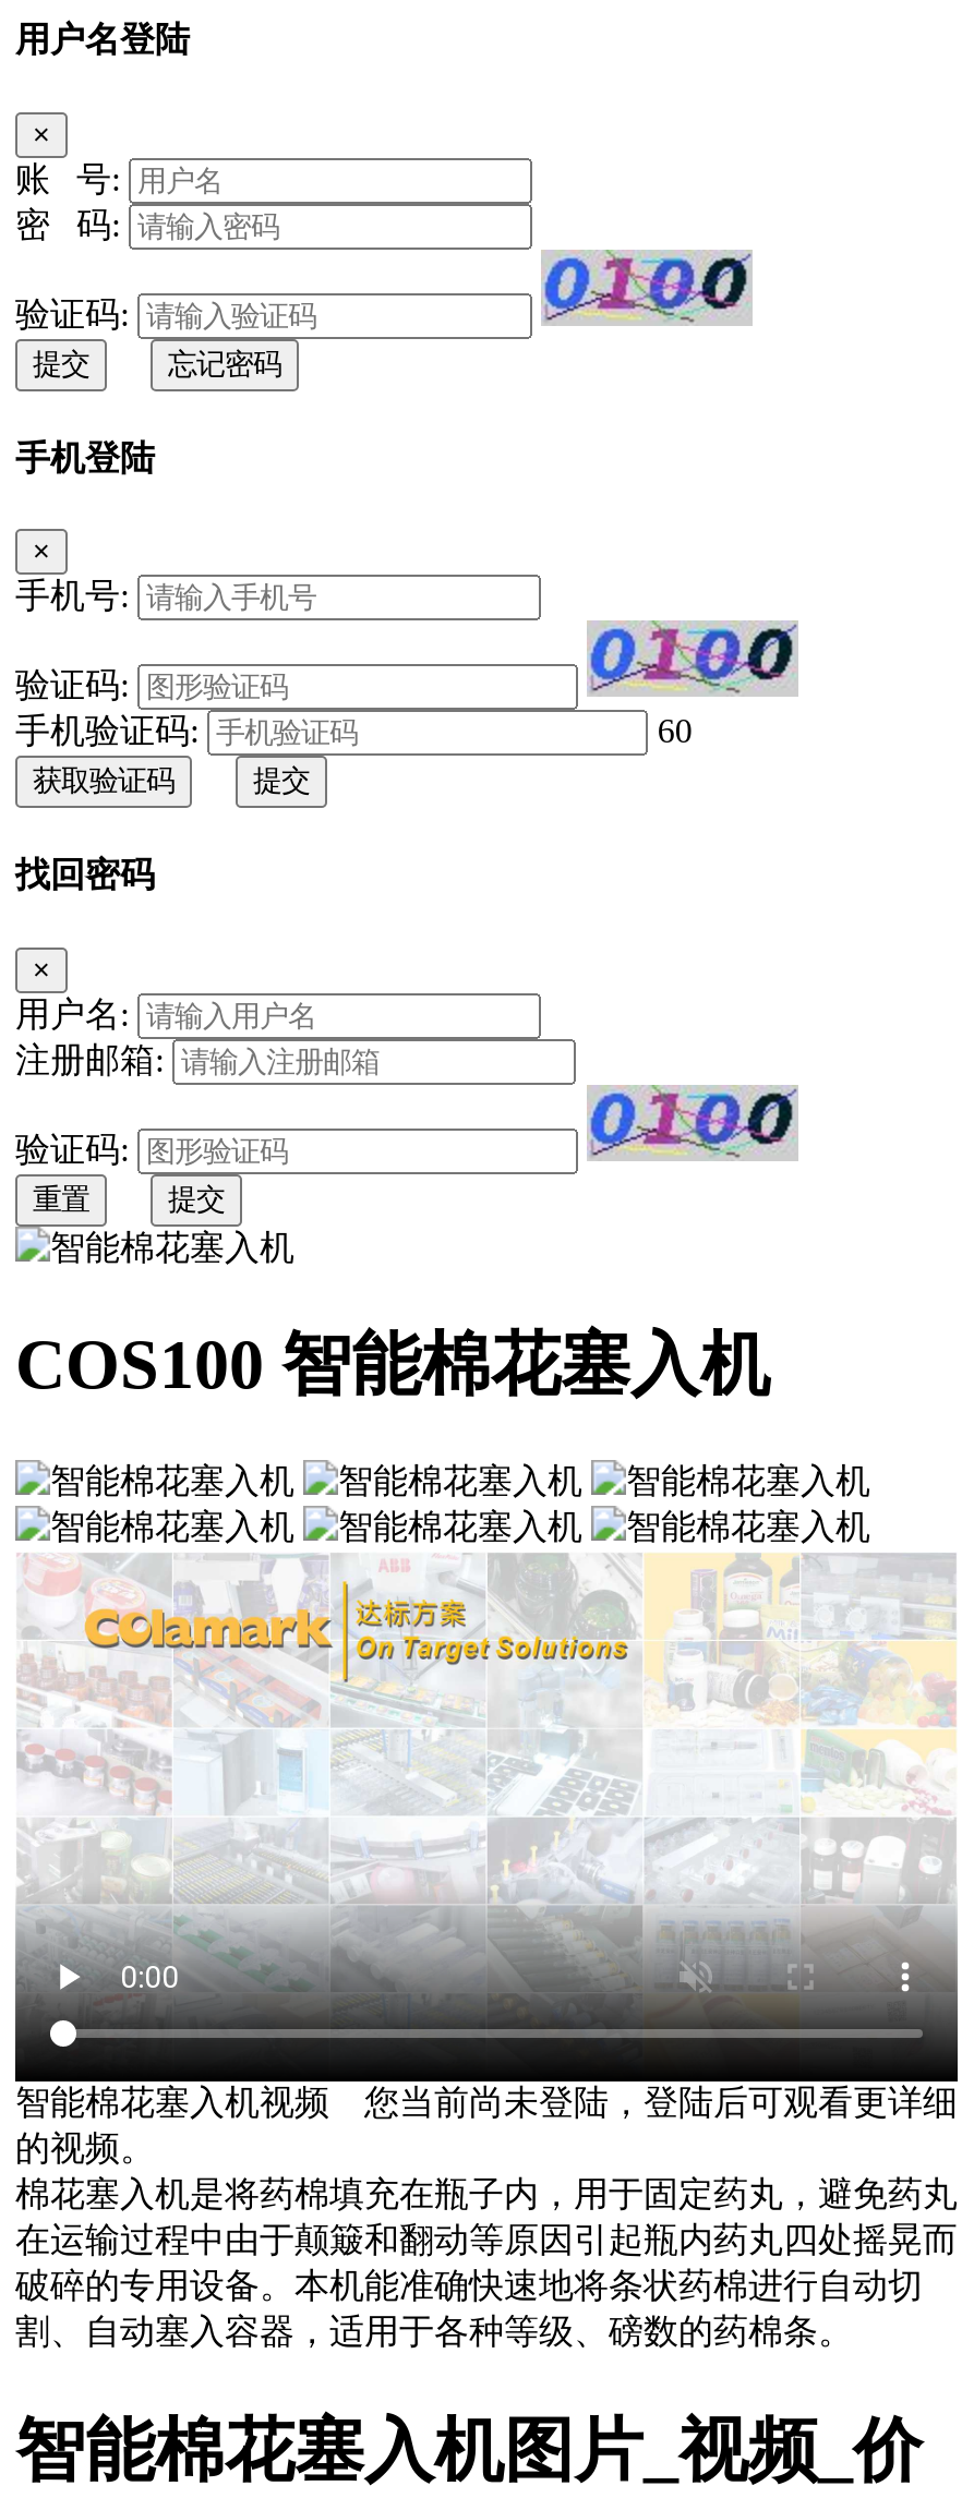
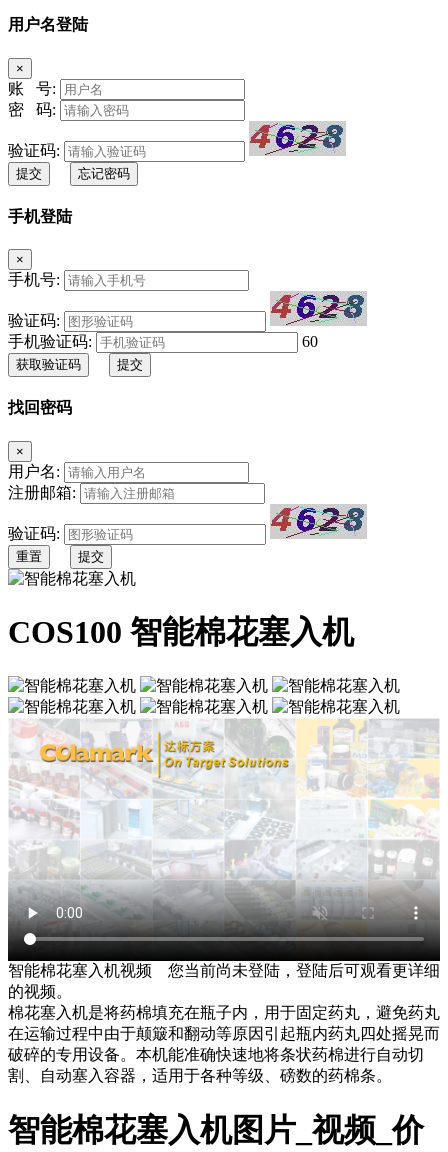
- [image]
+ [image]

- [image]
+ [image]

- [image]
+ [image]
